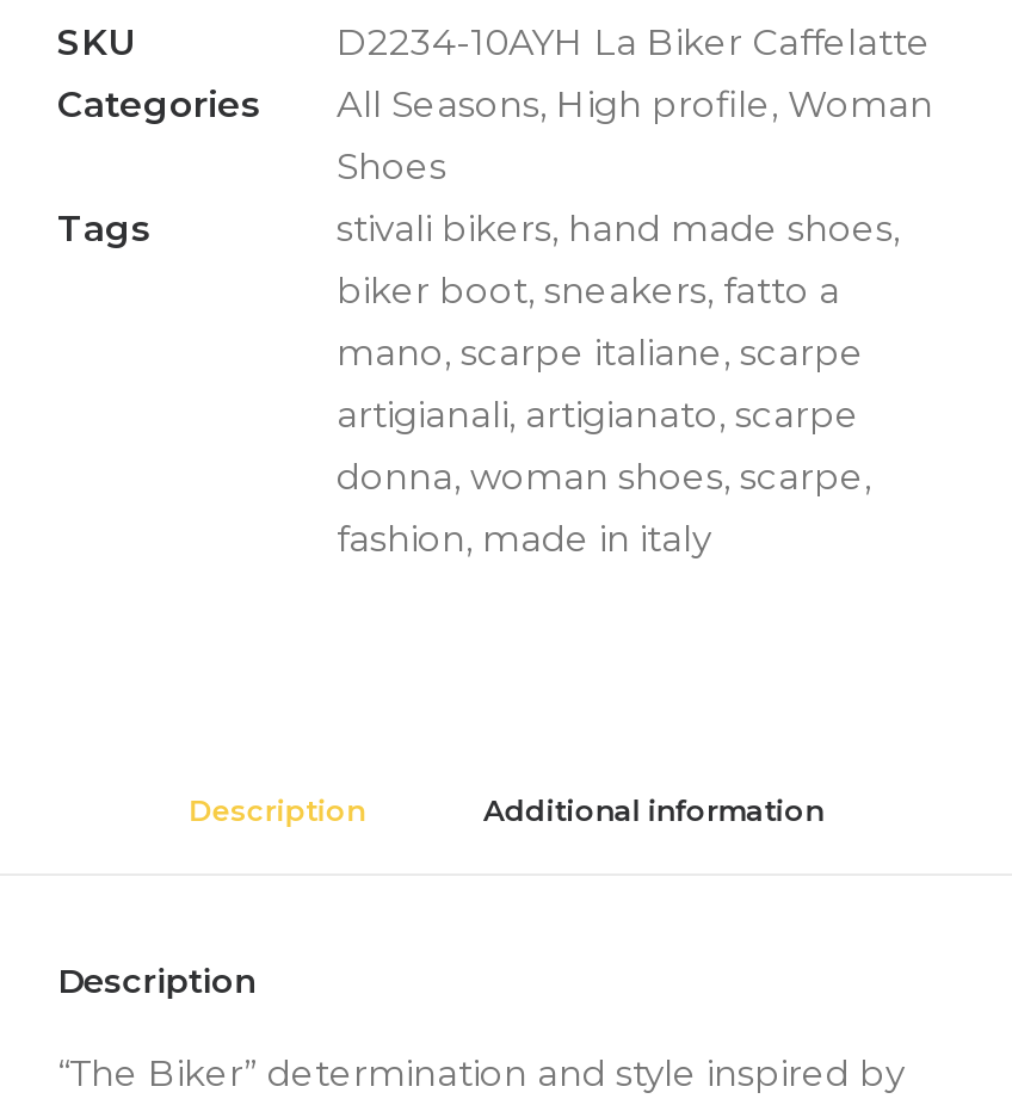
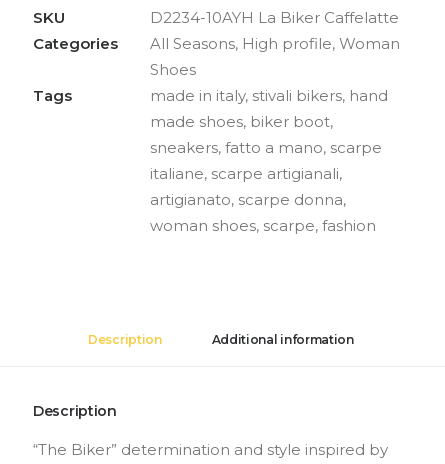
- stivali bikers, hand made shoes,
- biker boot, sneakers, fatto a
- mano, scarpe italiane, scarpe
- artigianali, artigianato, scarpe
- donna, woman shoes, scarpe,
- fashion, made in italy
+ made in italy, stivali bikers, hand
+ made shoes, biker boot,
+ sneakers, fatto a mano, scarpe
+ italiane, scarpe artigianali,
+ artigianato, scarpe donna,
+ woman shoes, scarpe, fashion
